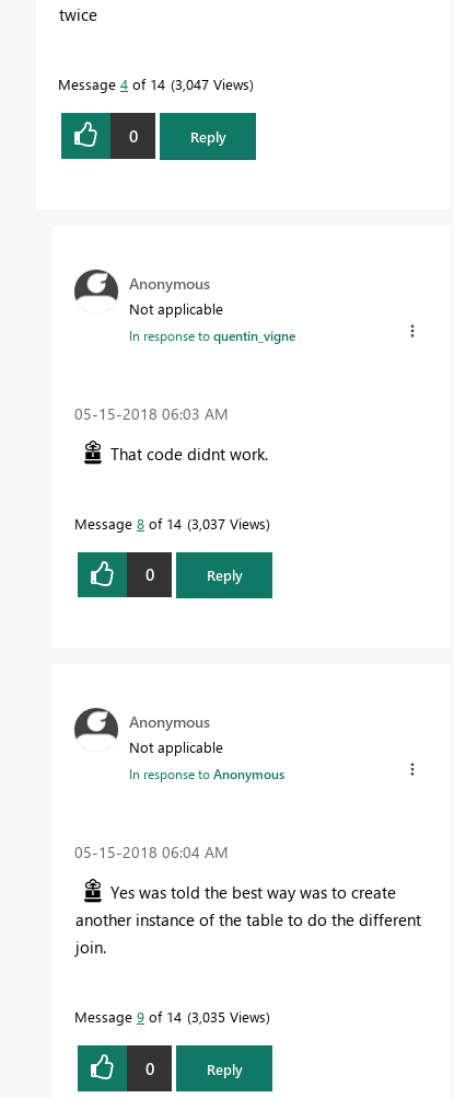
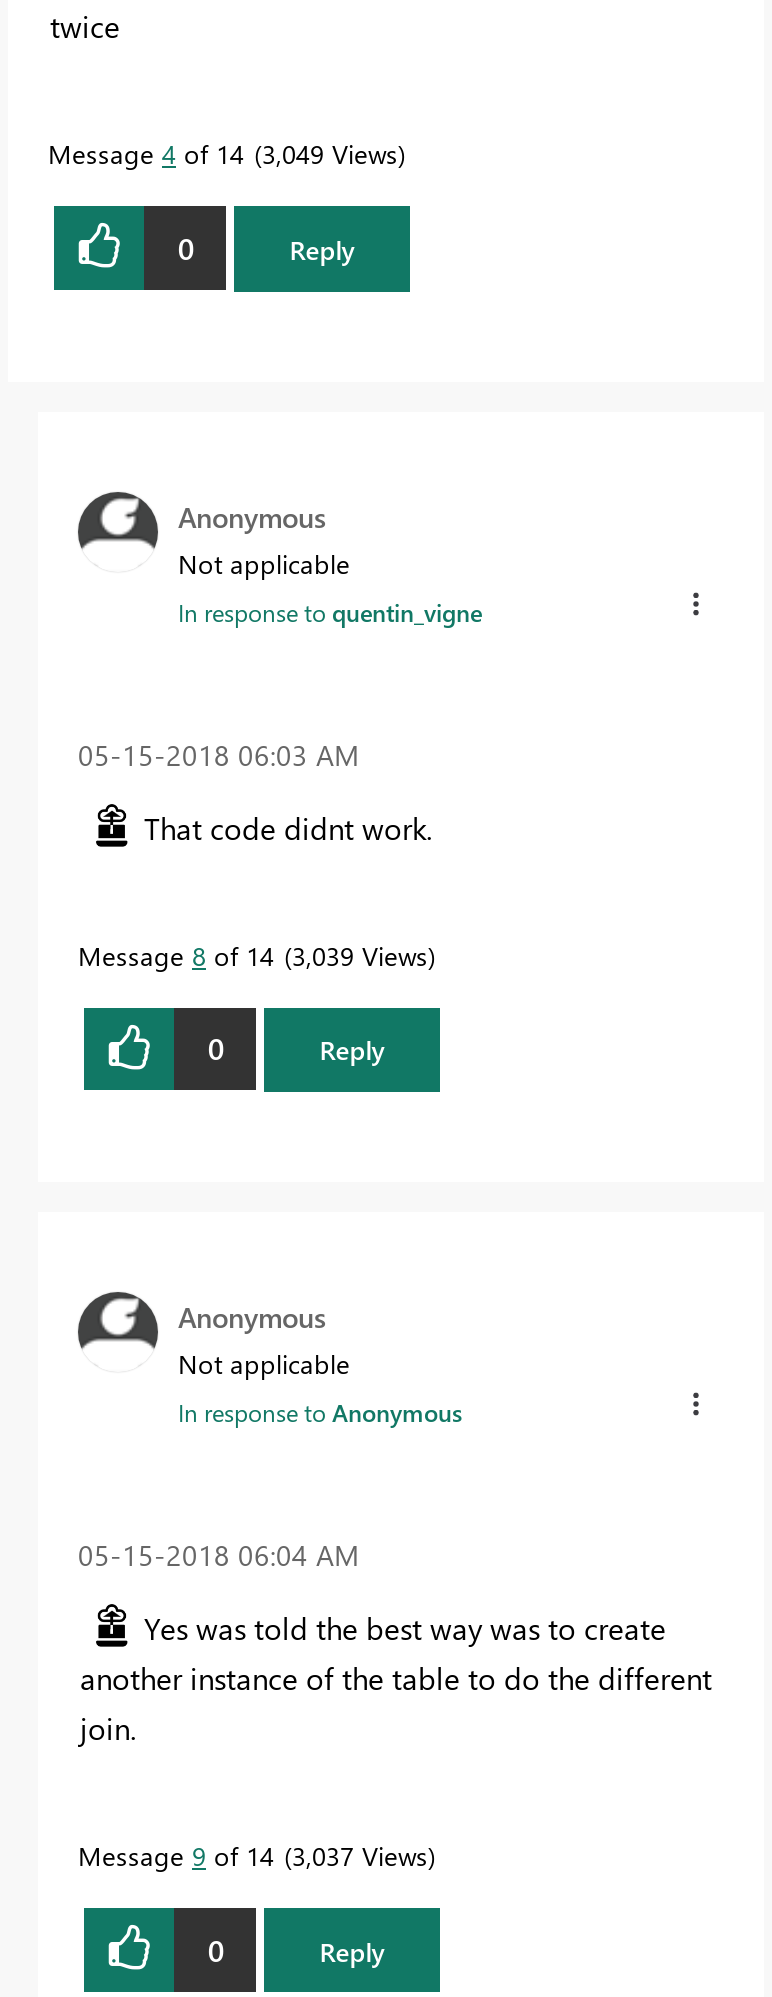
- Message 4 of 14 3,047 Views
+ Message 4 of 14 3,049 Views

- Message 8 of 14 3,037 Views
+ Message 8 of 14 3,039 Views

- Message 9 of 14 3,035 Views
+ Message 9 of 14 3,037 Views
